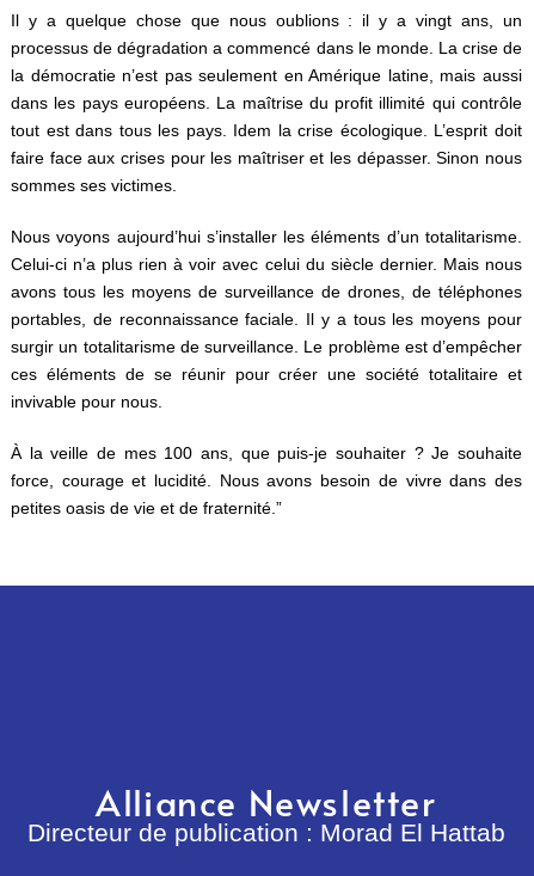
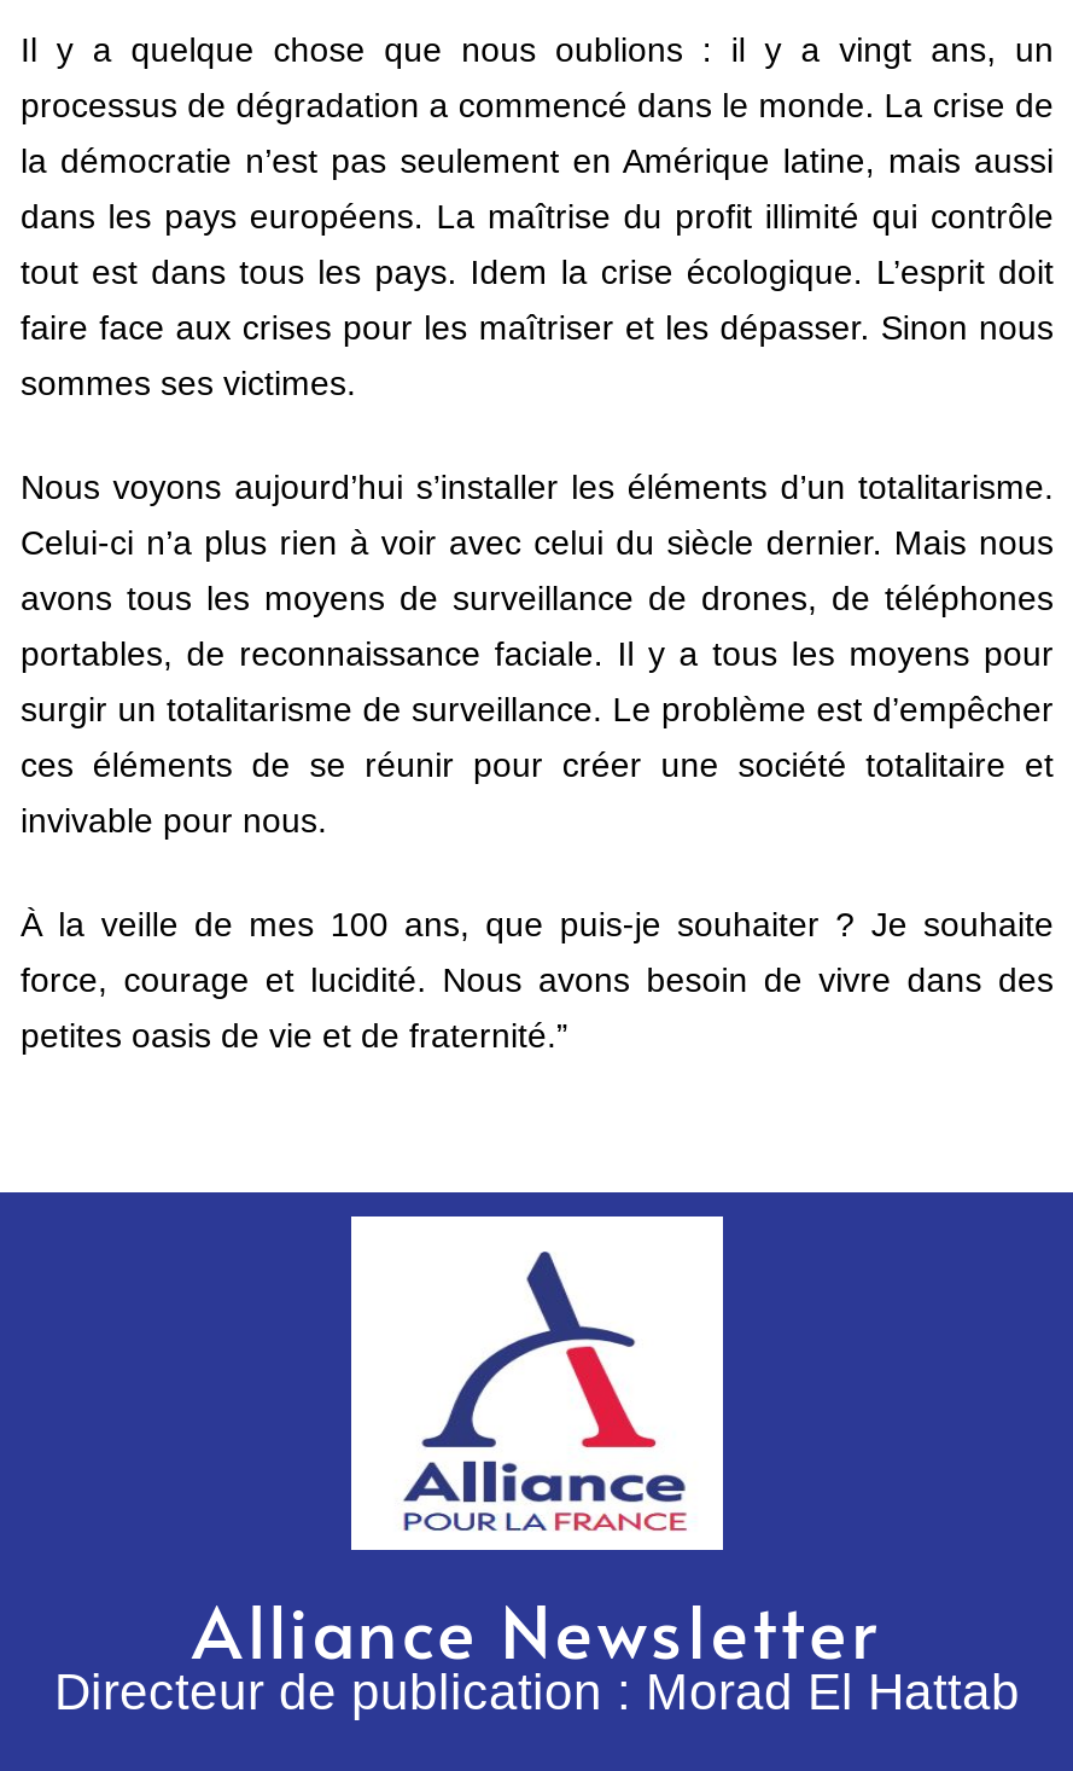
+ [image]
